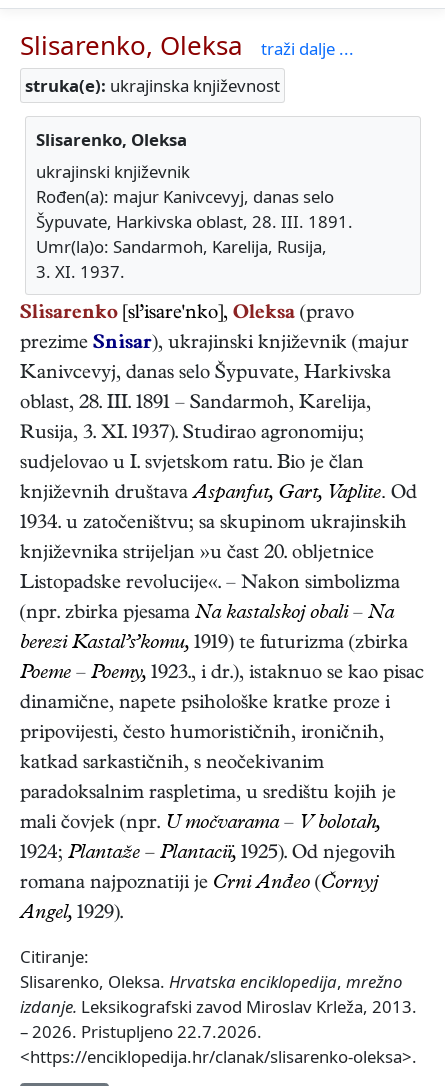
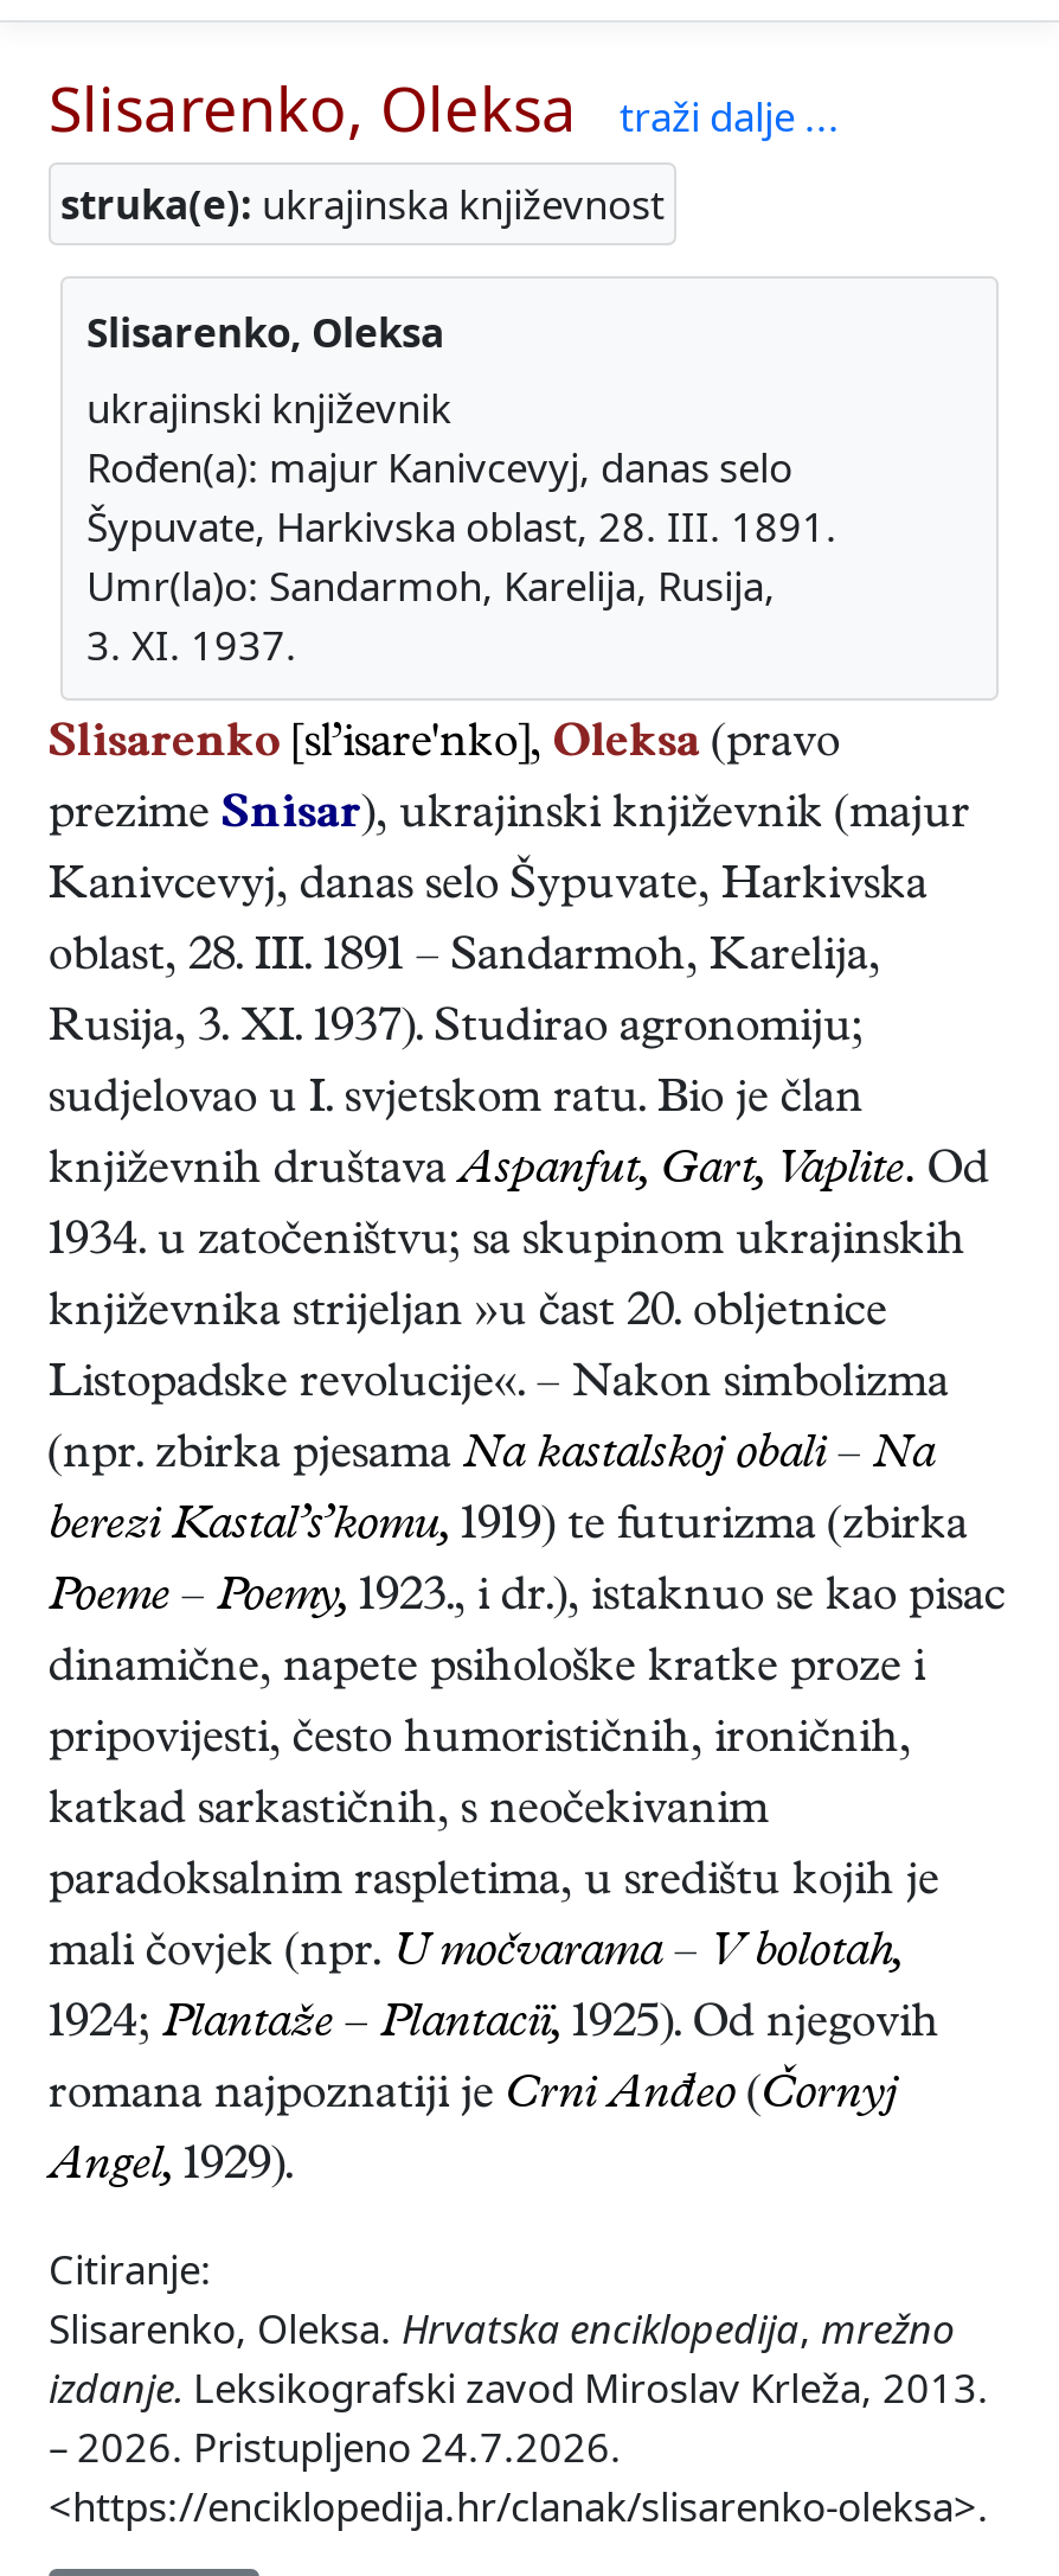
- – 2026. Pristupljeno 22.7.2026.
+ – 2026. Pristupljeno 24.7.2026.
